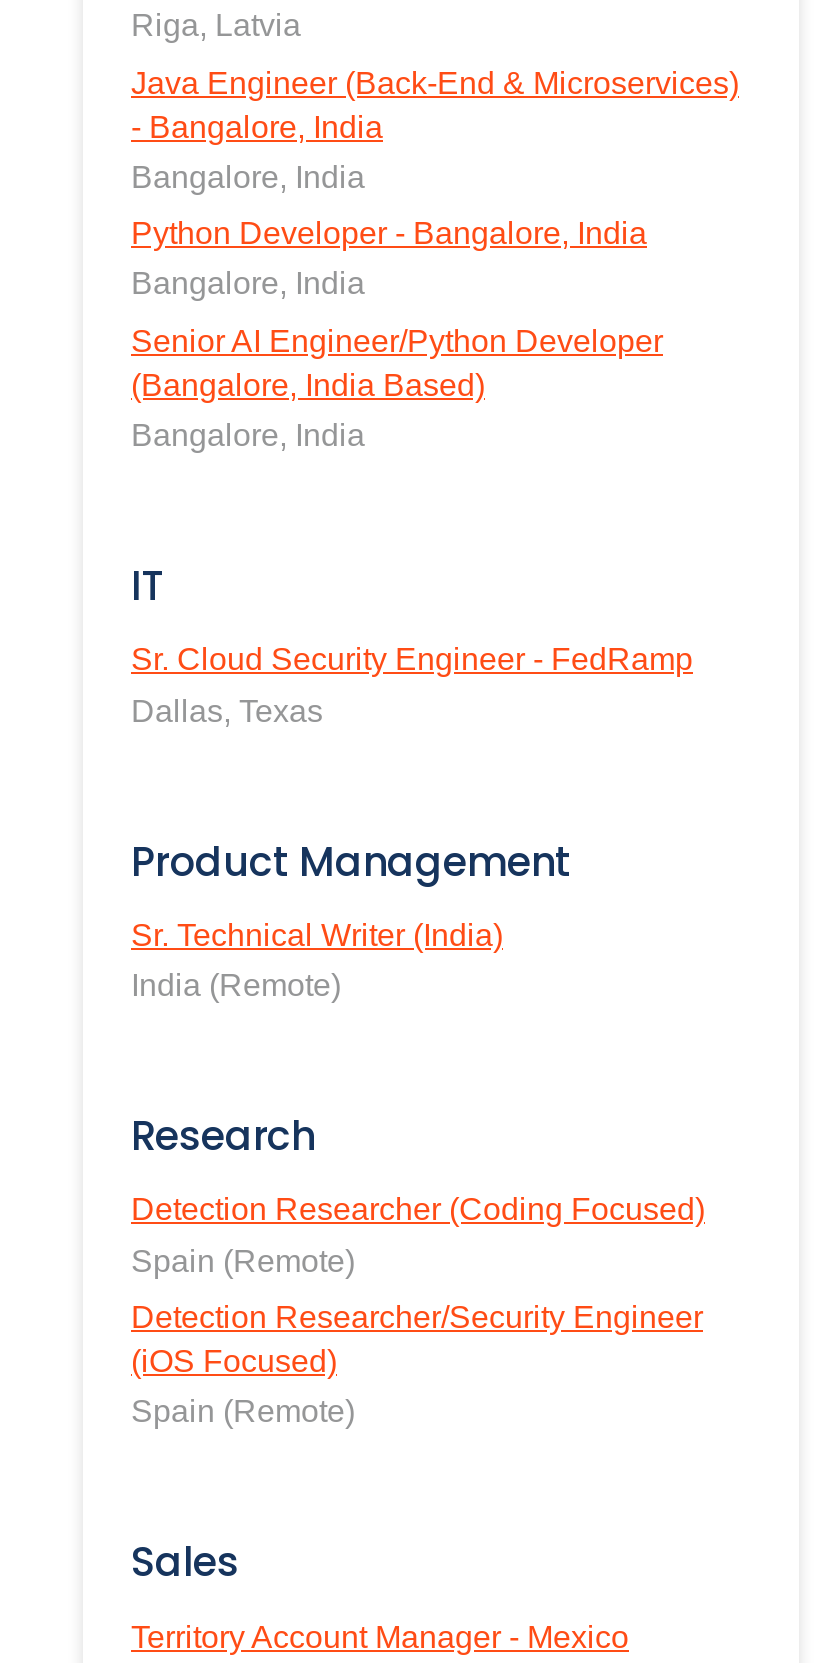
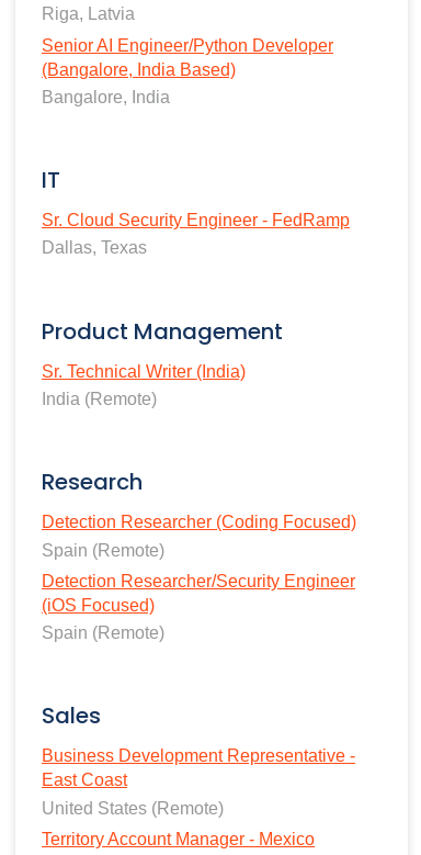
- Java Engineer (Back-End & Microservices)
- - Bangalore, India
- Bangalore, India
- Python Developer - Bangalore, India
- Bangalore, India

moved up: Senior AI Engineer/Python Developer | (Bangalore, India Based) | Bangalore, India | ... | Spain (Remote) | Sales

+ Business Development Representative -
+ East Coast
+ United States (Remote)
